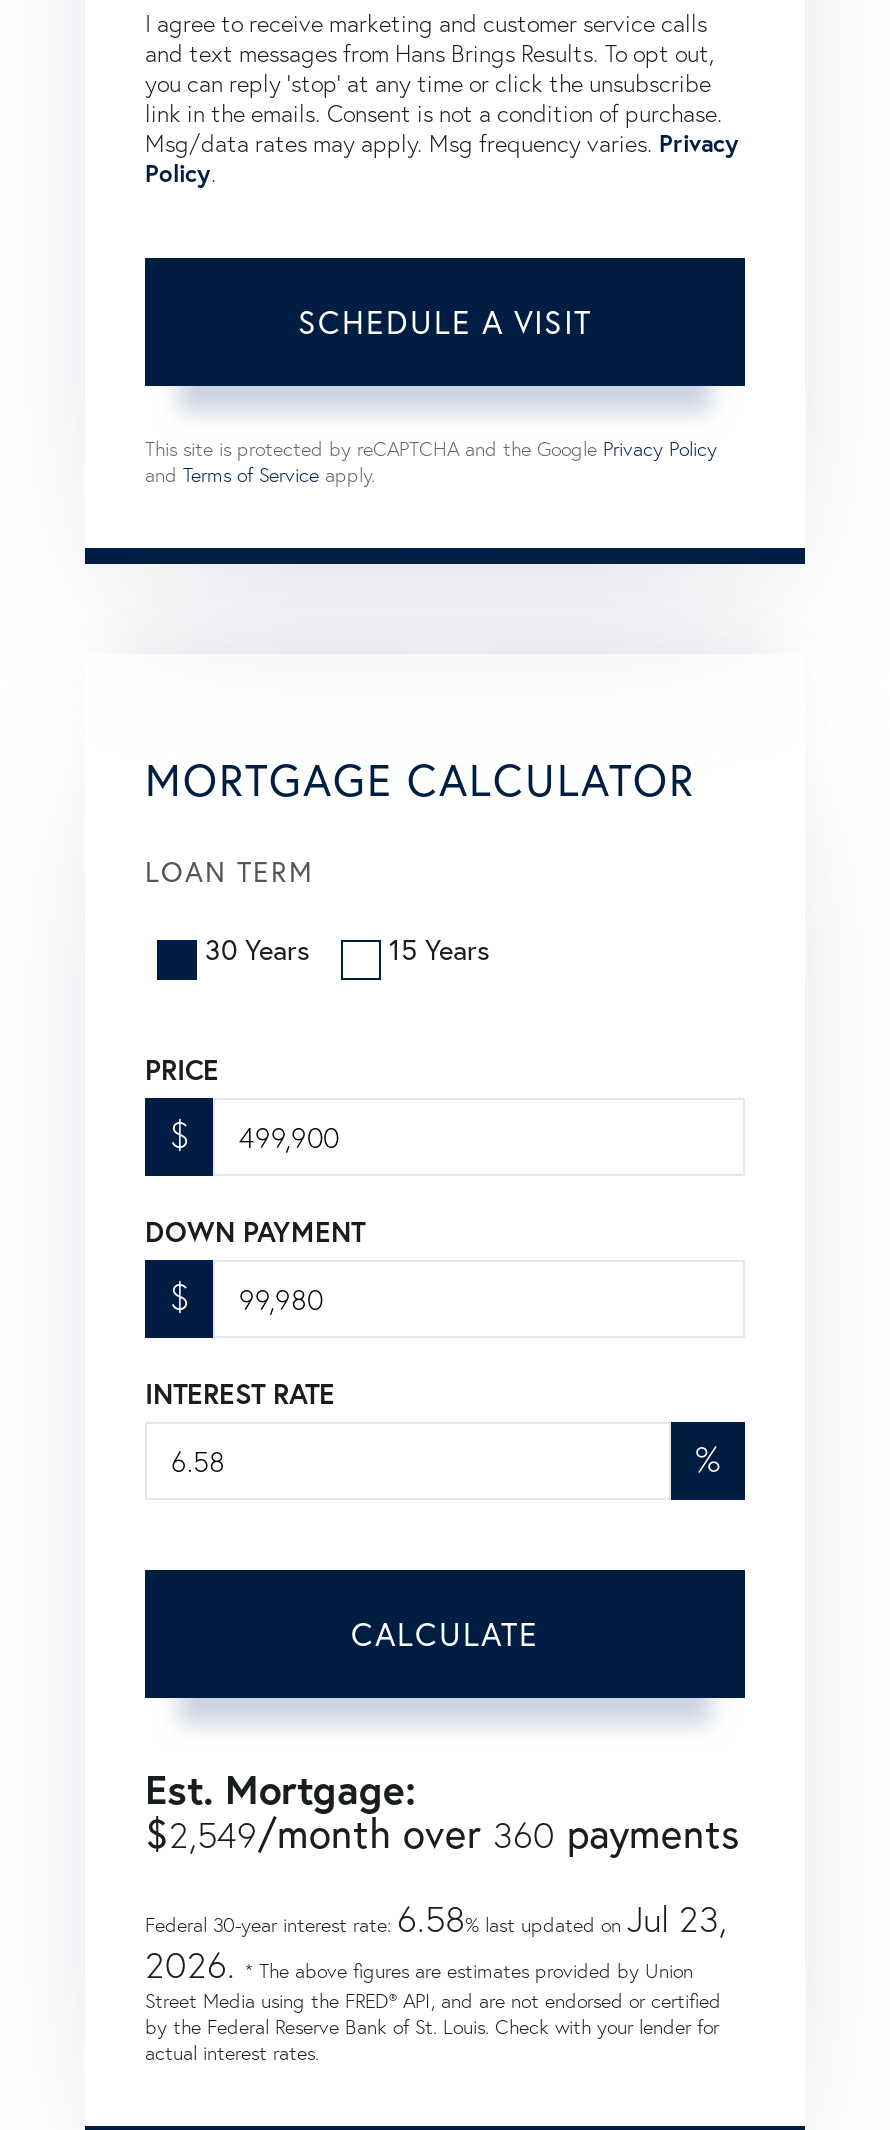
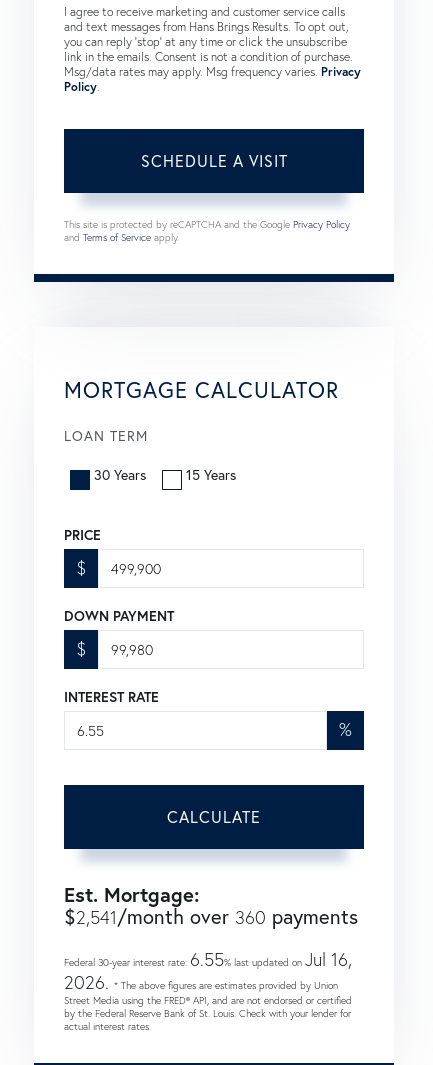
- $2,549/month over 360 payments
+ $2,541/month over 360 payments

- Federal 30-year interest rate: 6.58% last updated on Jul 23,
+ Federal 30-year interest rate: 6.55% last updated on Jul 16,
